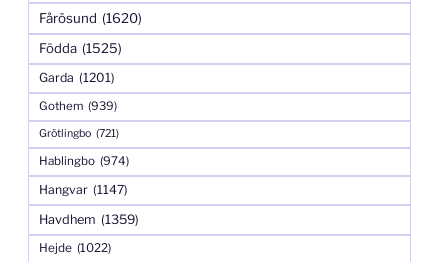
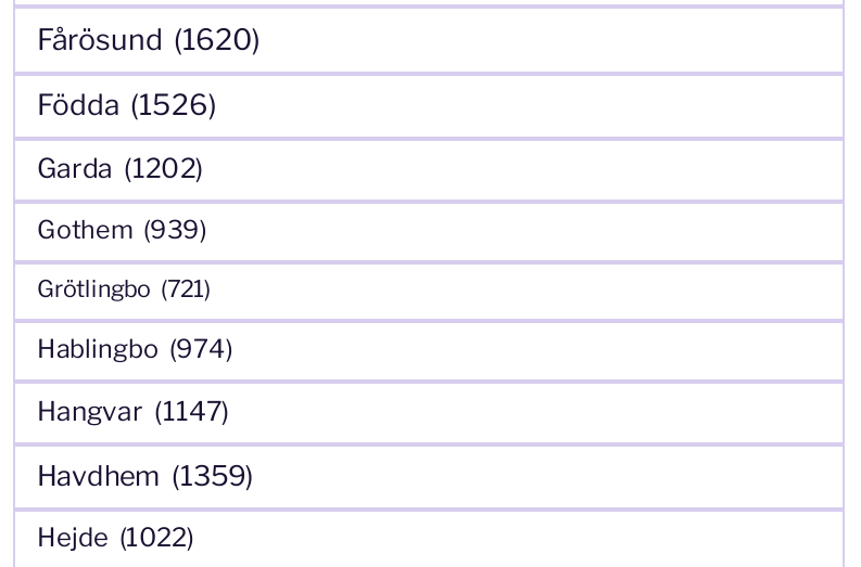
- Födda (1525)
+ Födda (1526)

- Garda (1201)
+ Garda (1202)
